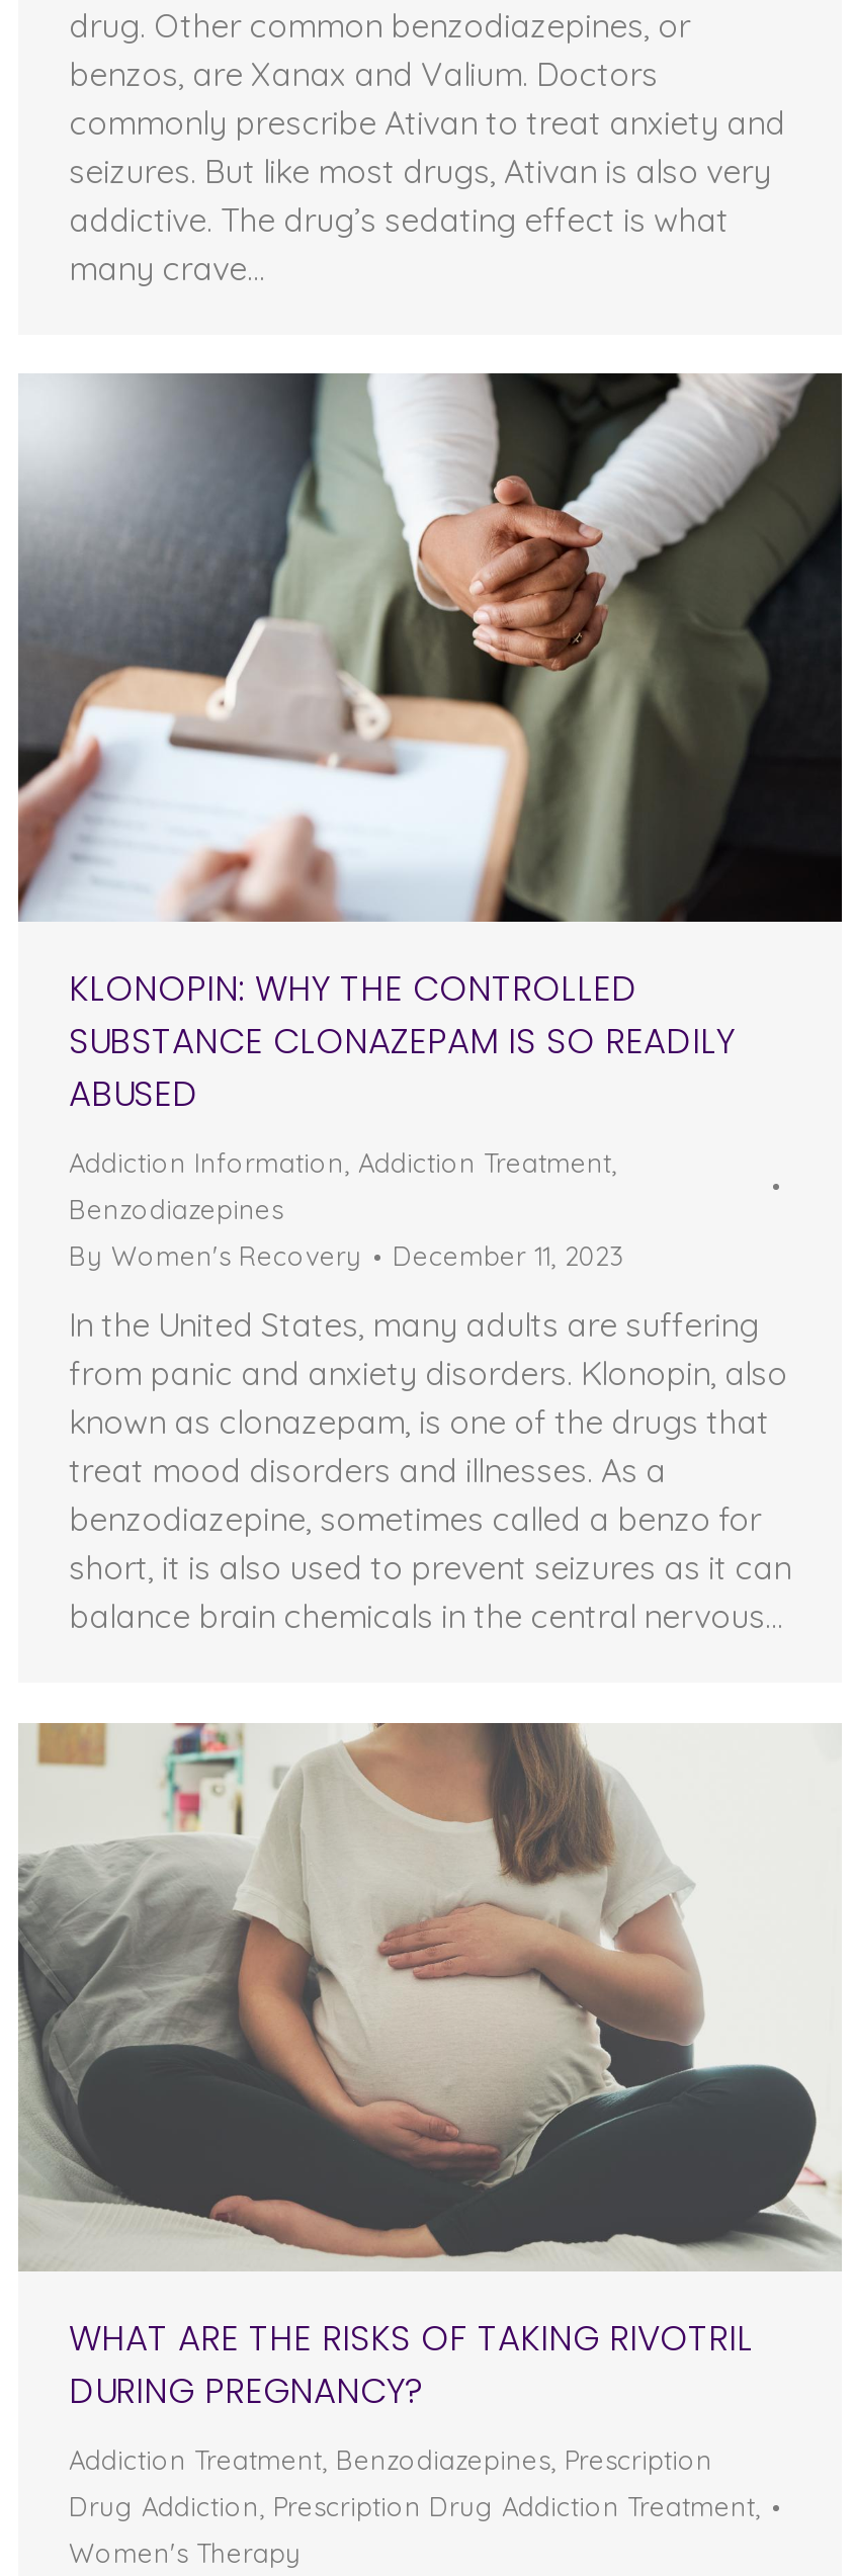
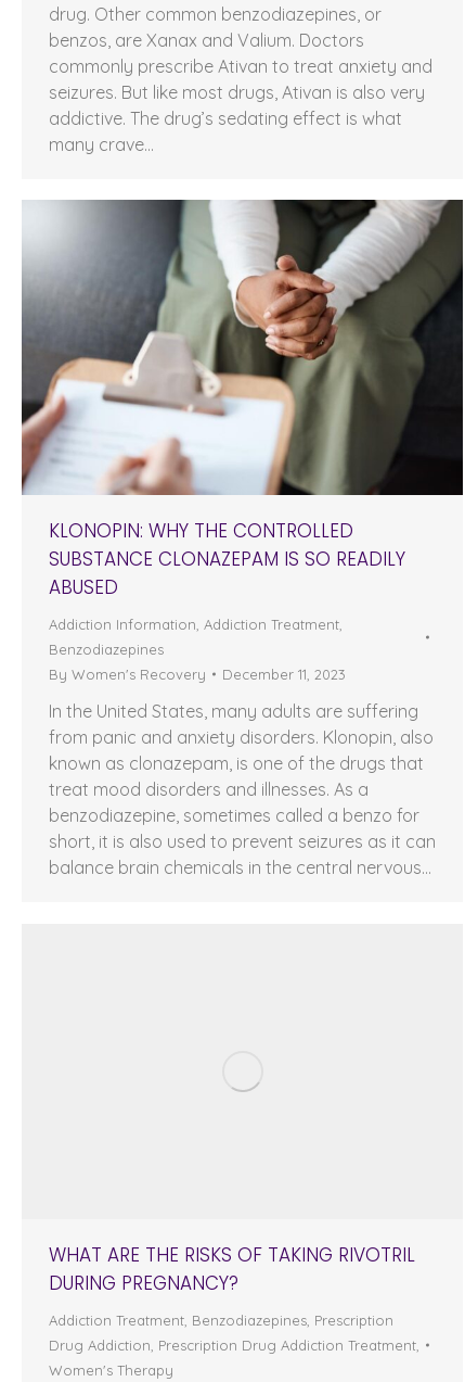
- [image]
